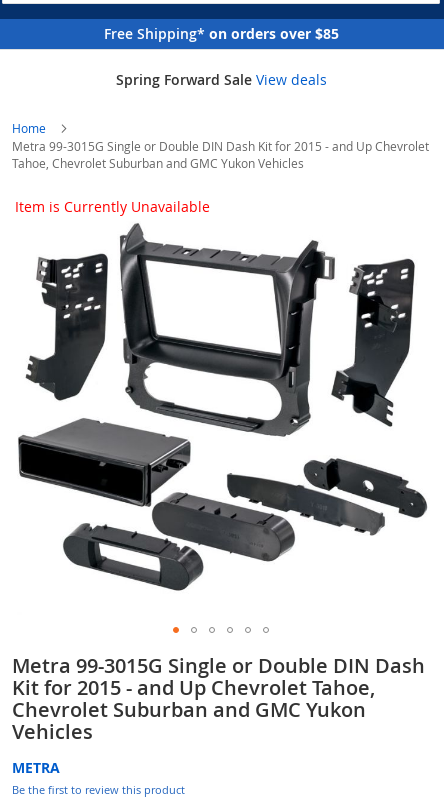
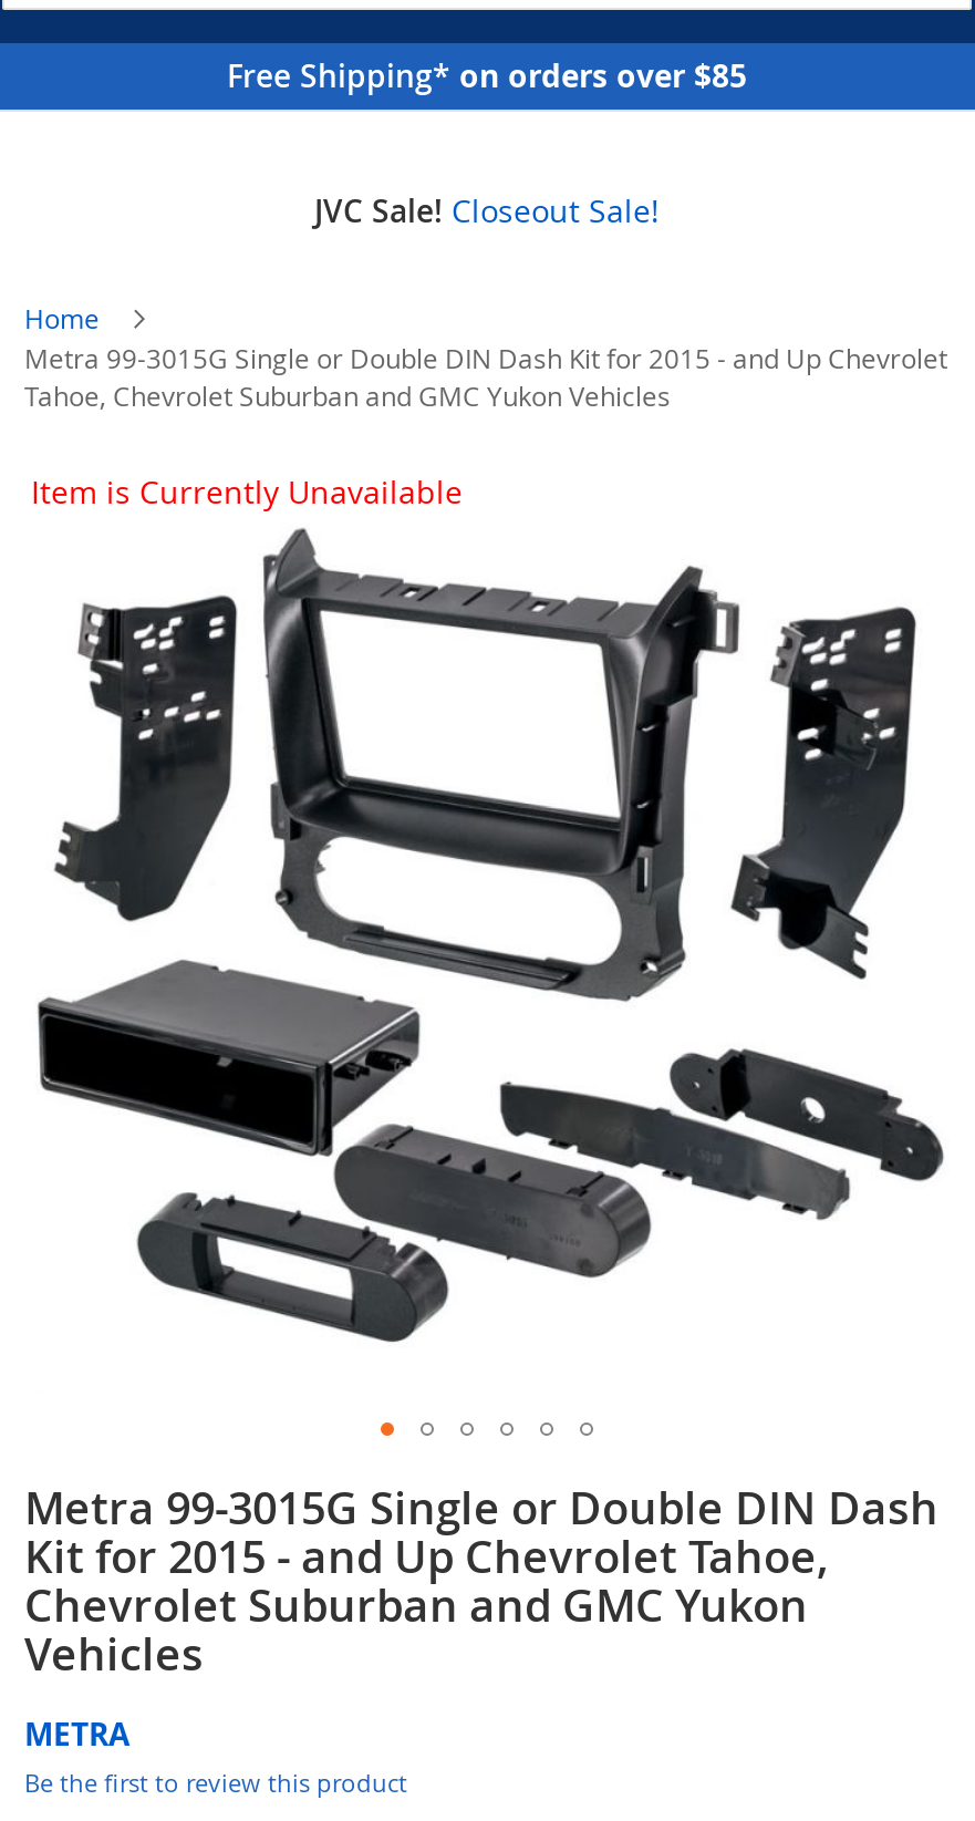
- Spring Forward Sale View deals
+ JVC Sale! Closeout Sale!
